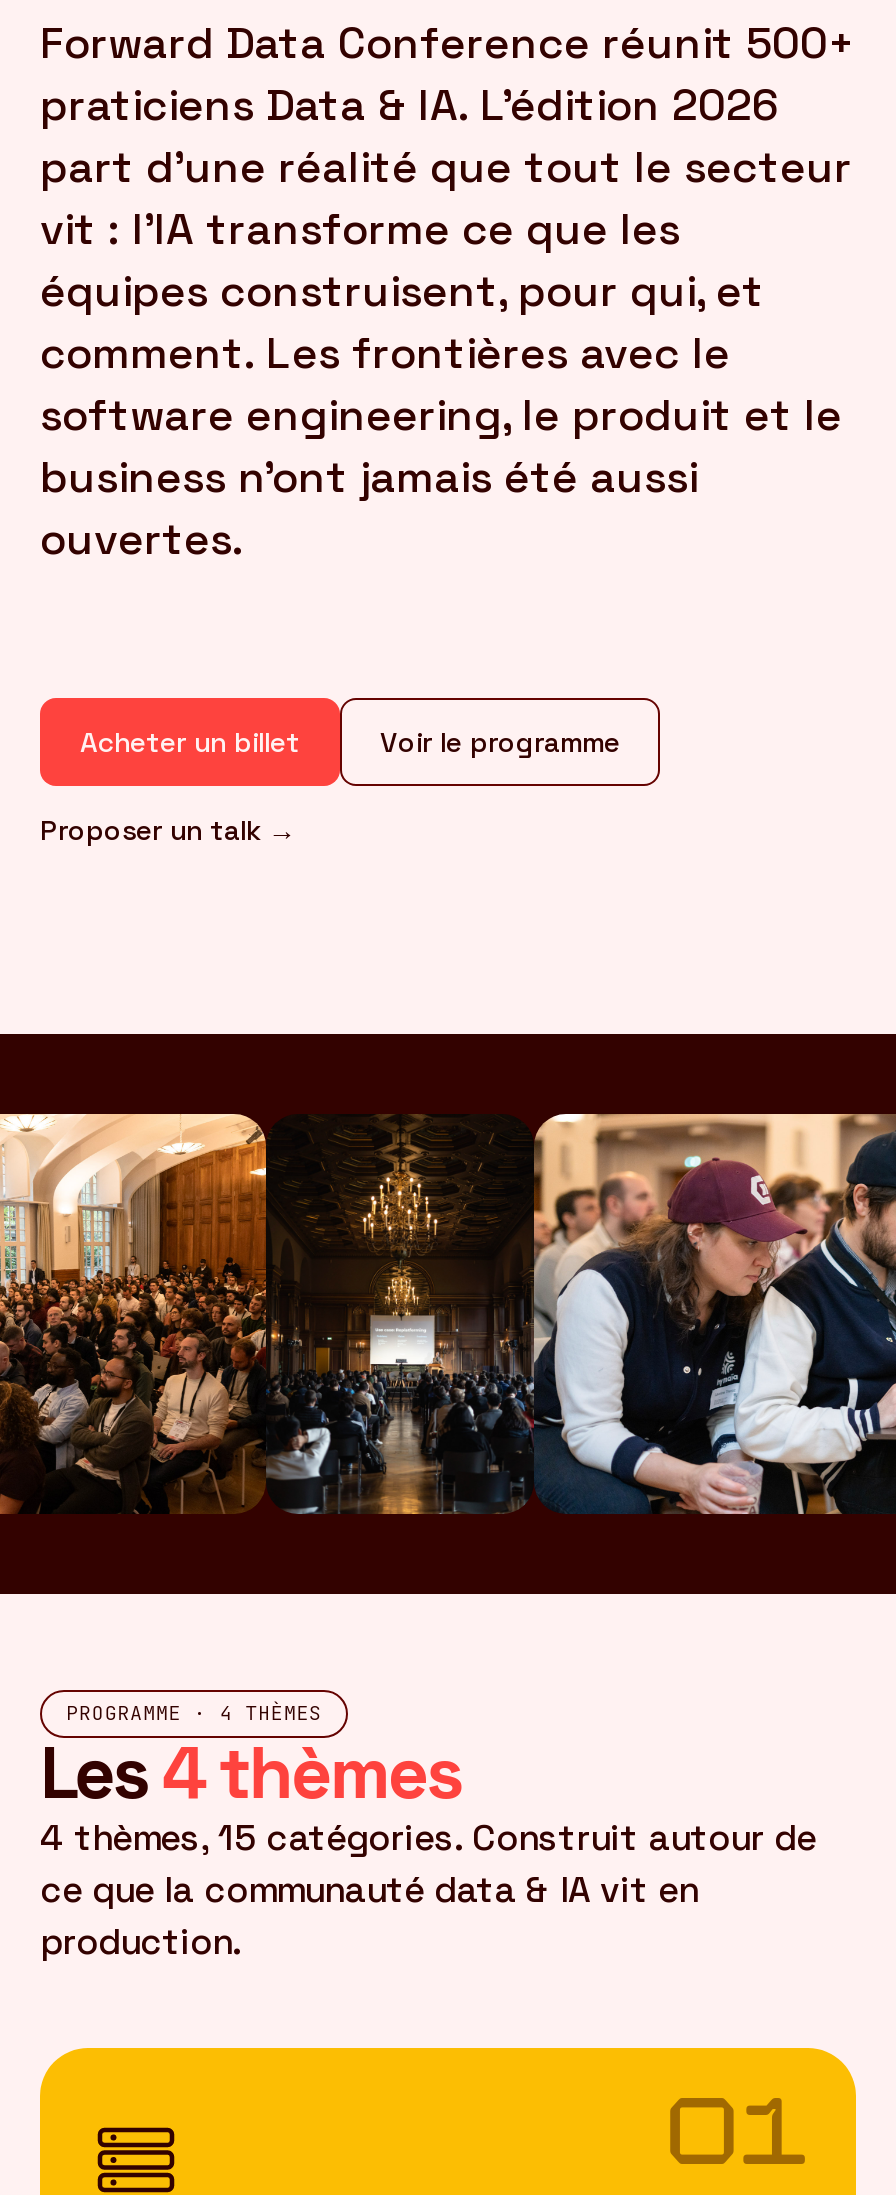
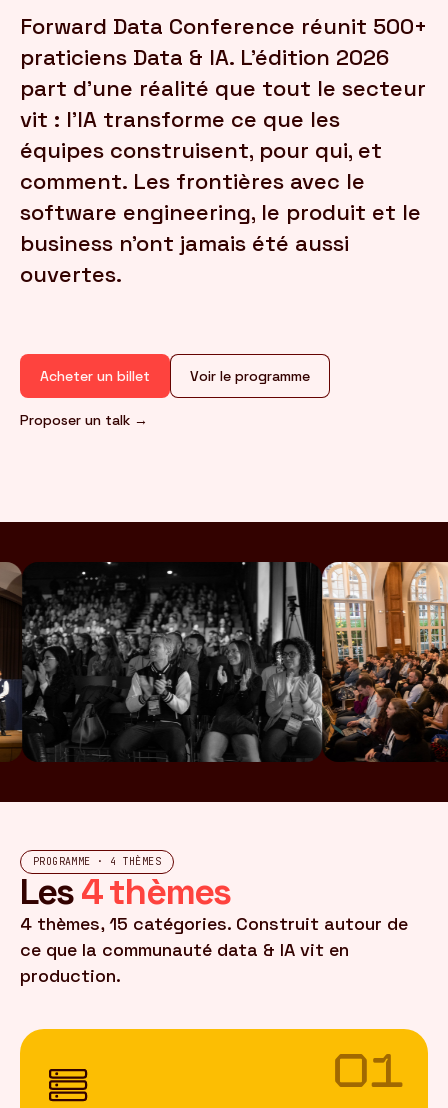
- [image]
+ [image]
